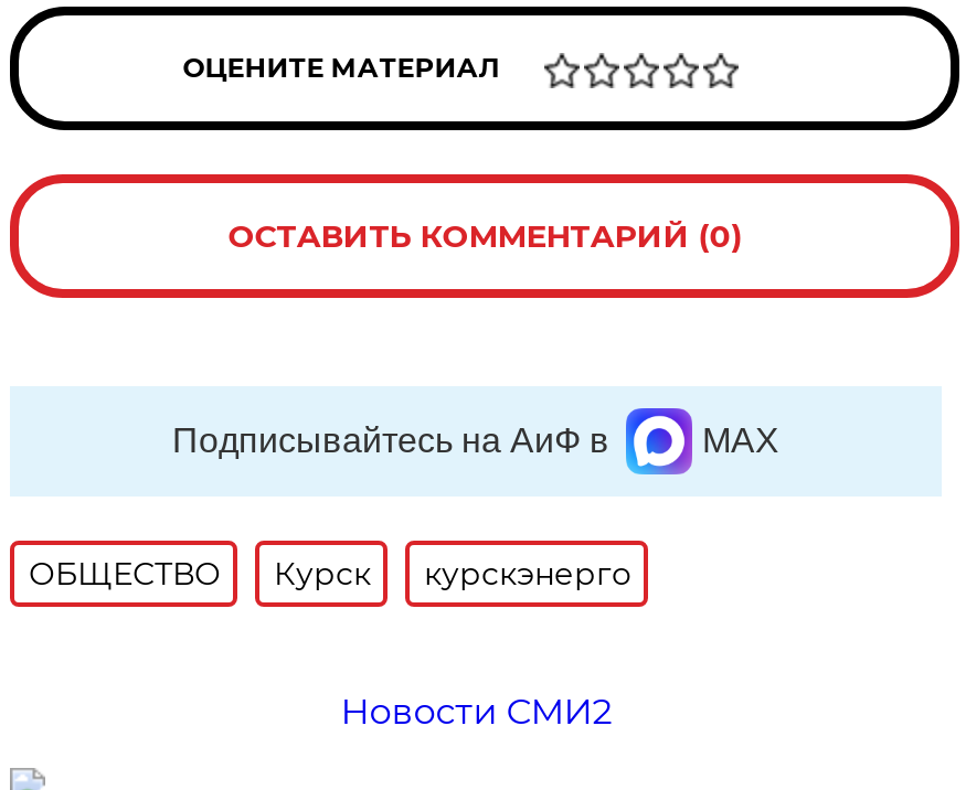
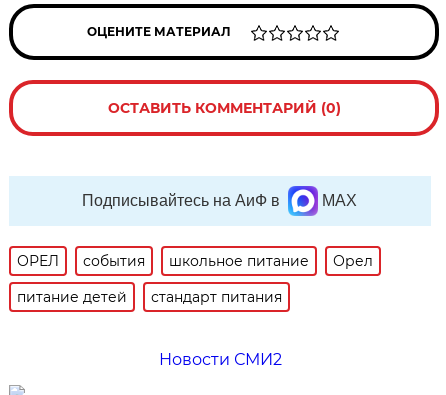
- ОБЩЕСТВО
- Курск
- курскэнерго
+ ОРЕЛ
+ события
+ школьное питание
+ Орел
+ питание детей
+ стандарт питания
